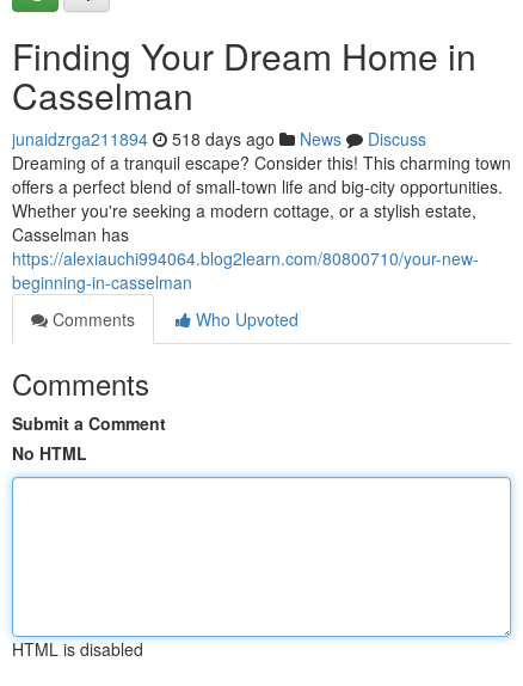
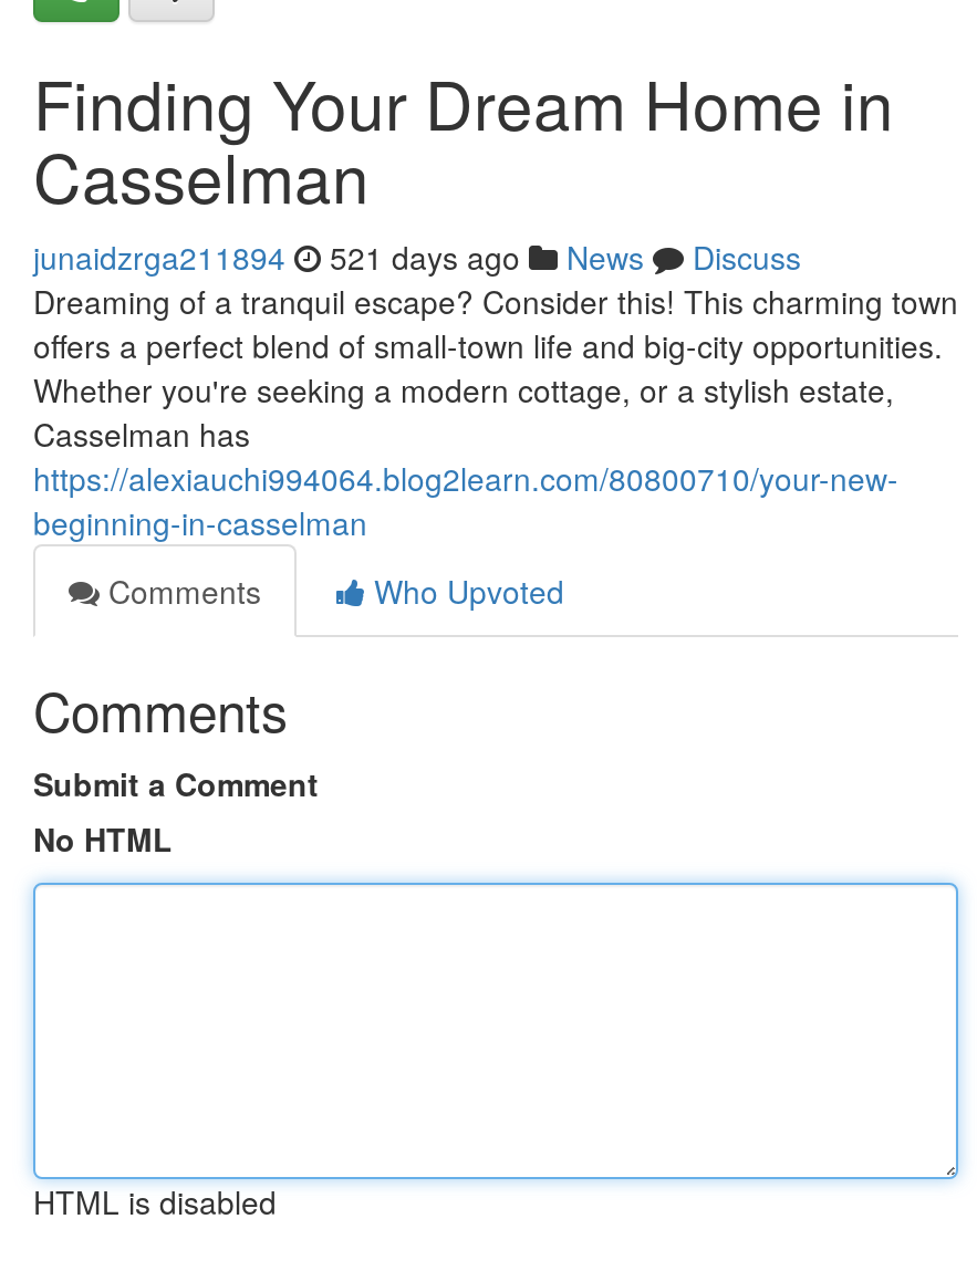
- junaidzrga211894 518 days ago News Discuss
+ junaidzrga211894 521 days ago News Discuss
